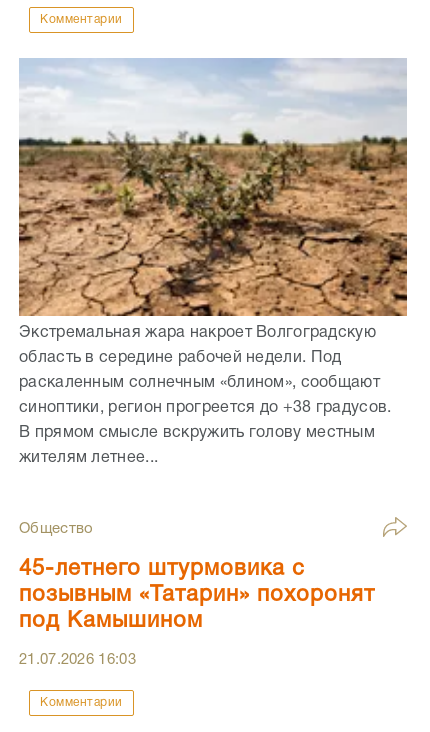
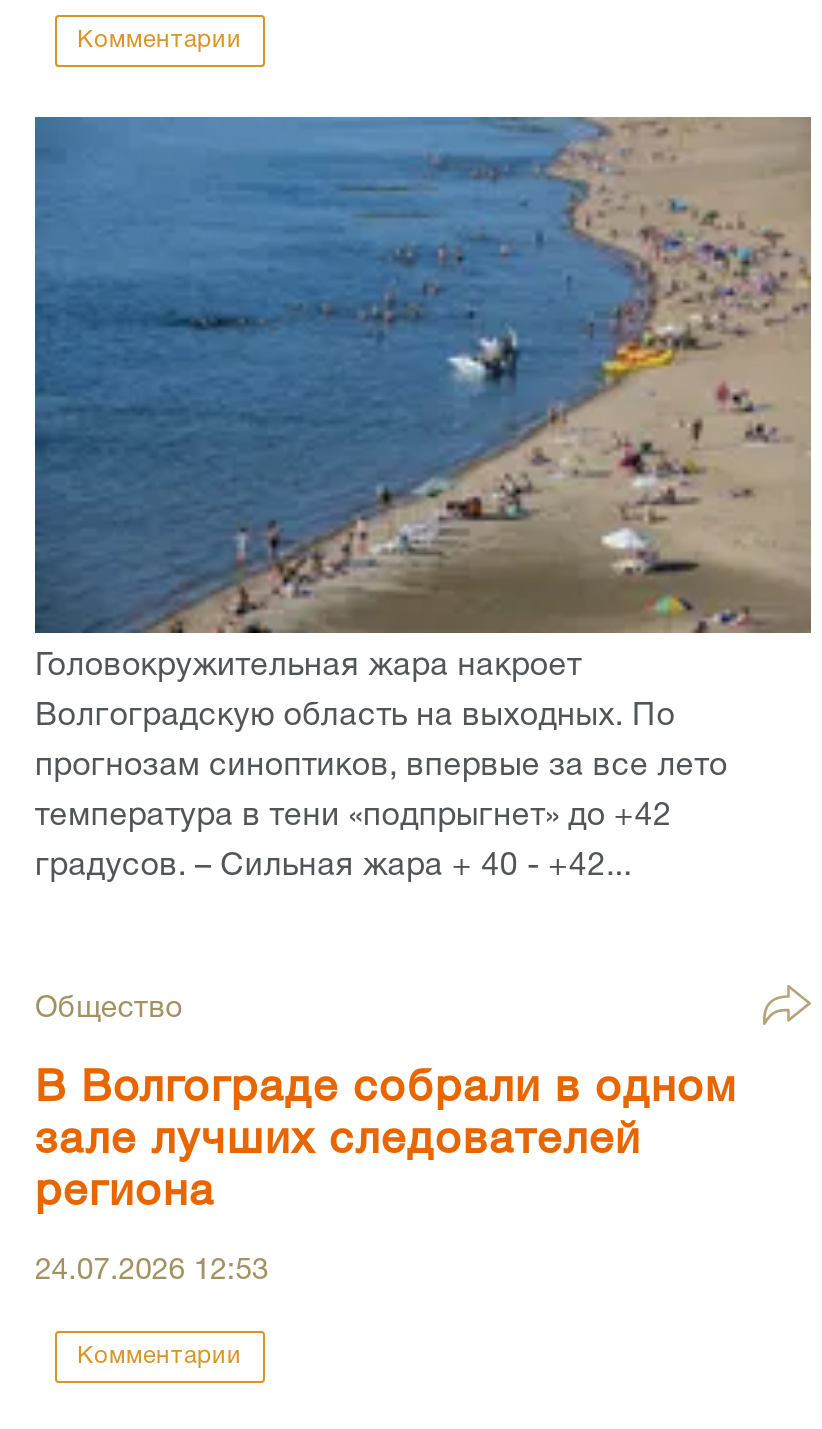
- [image]
- Экстремальная жара накроет Волгоградскую
- область в середине рабочей недели. Под
- раскаленным солнечным «блином», сообщают
- синоптики, регион прогреется до +38 градусов.
- В прямом смысле вскружить голову местным
- жителям летнее...
+ [image]
+ Головокружительная жара накроет
+ Волгоградскую область на выходных. По
+ прогнозам синоптиков, впервые за все лето
+ температура в тени «подпрыгнет» до +42
+ градусов. – Сильная жара + 40 - +42...

- 45-летнего штурмовика с
- позывным «Татарин» похоронят
- под Камышином
+ В Волгограде собрали в одном
+ зале лучших следователей
+ региона

- 21.07.2026 16:03
+ 24.07.2026 12:53
